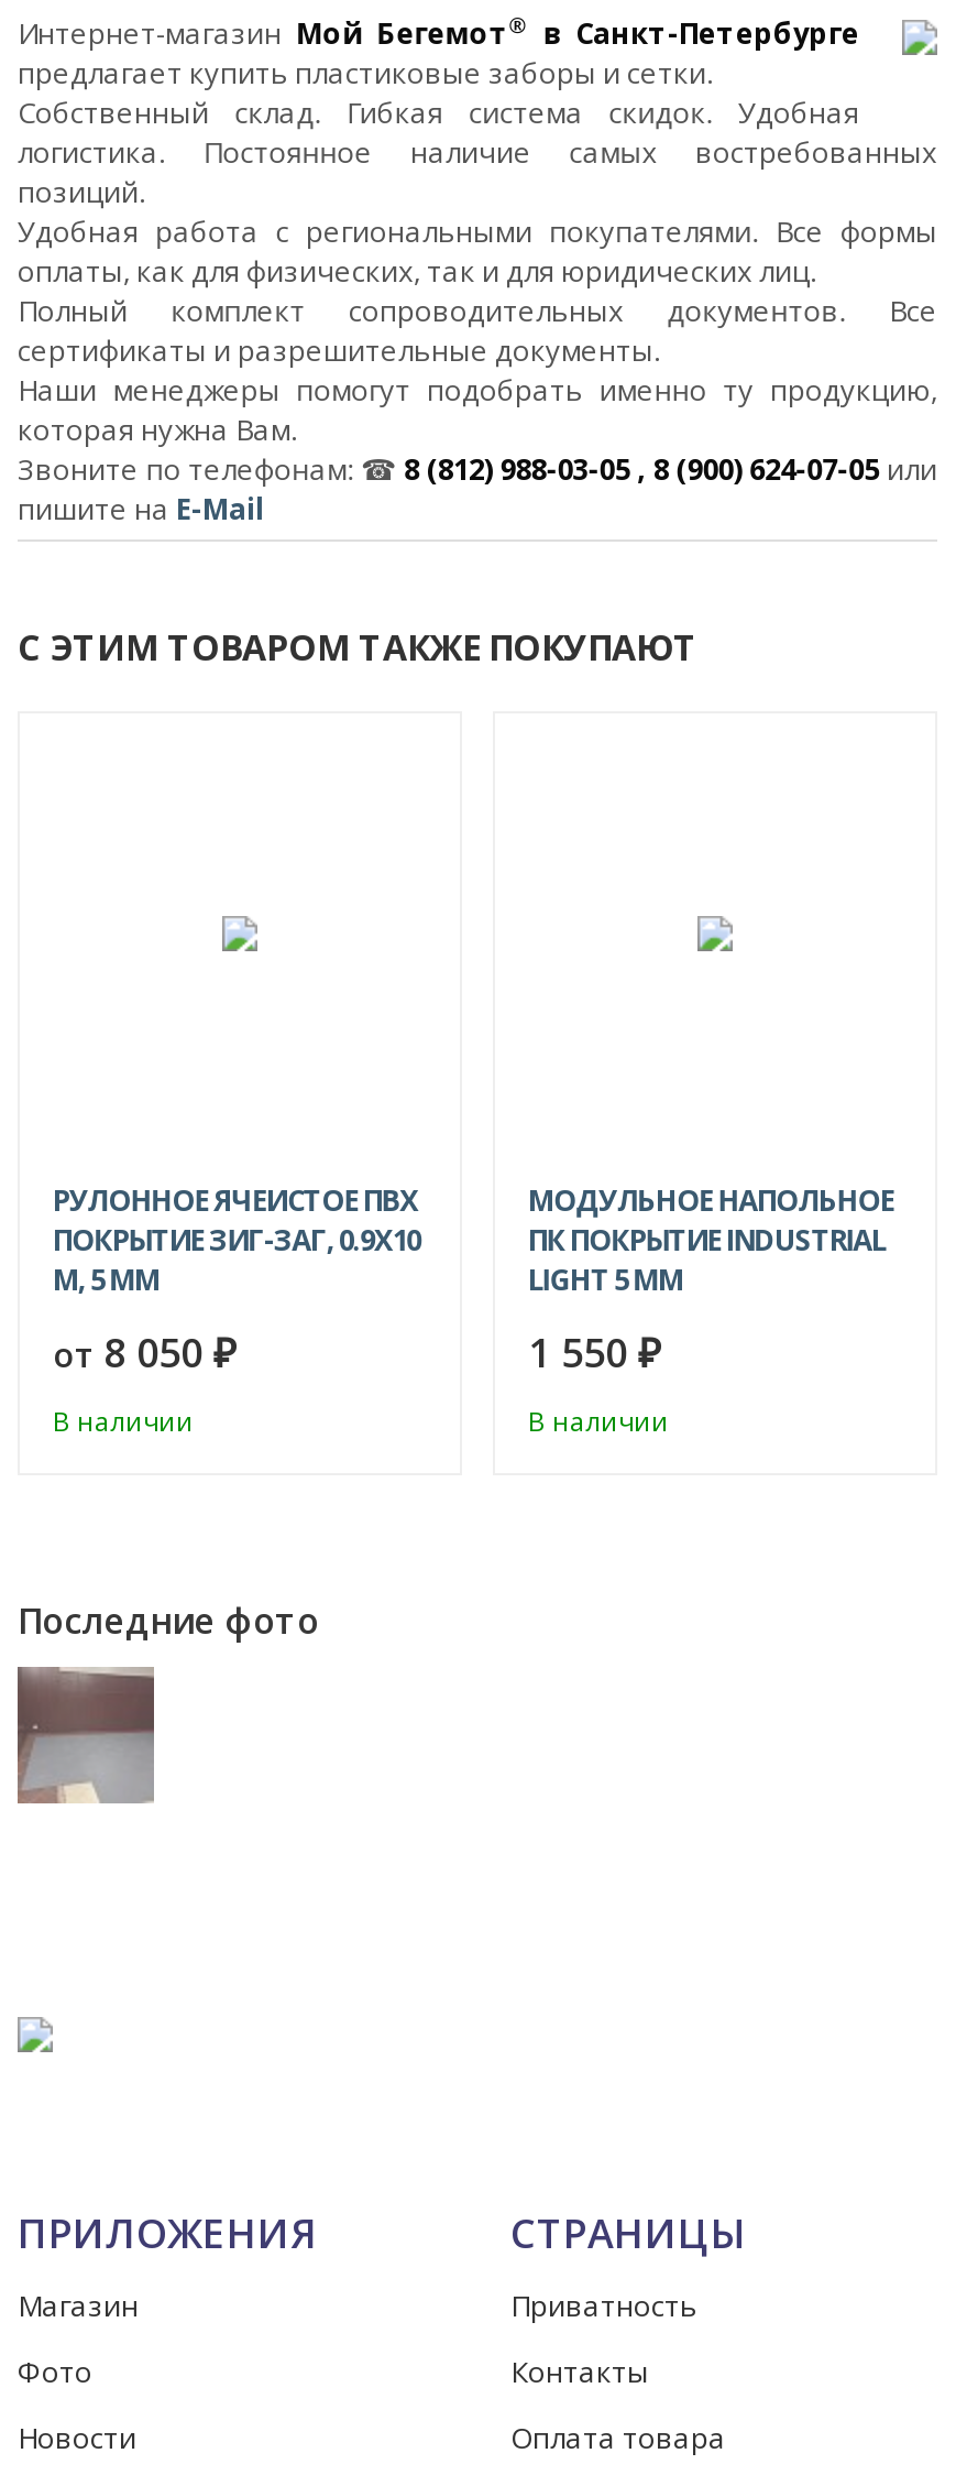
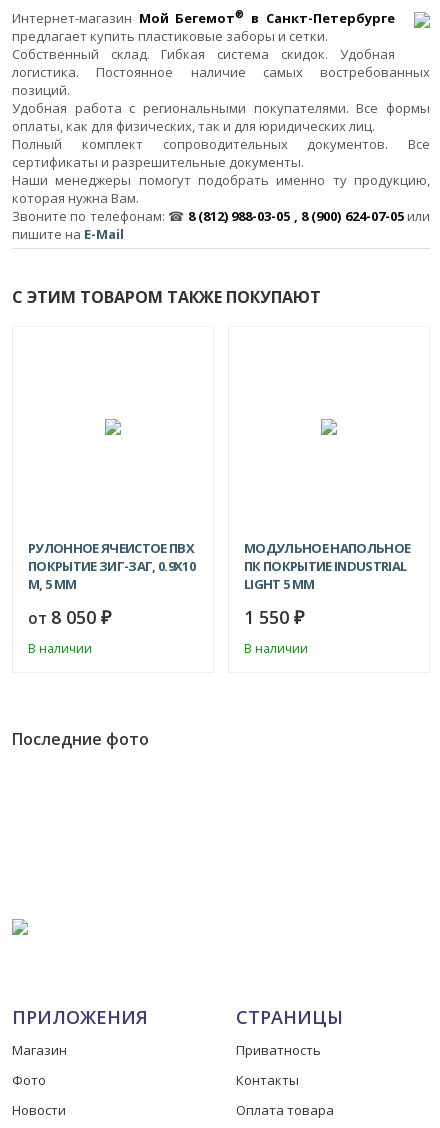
- [image]
